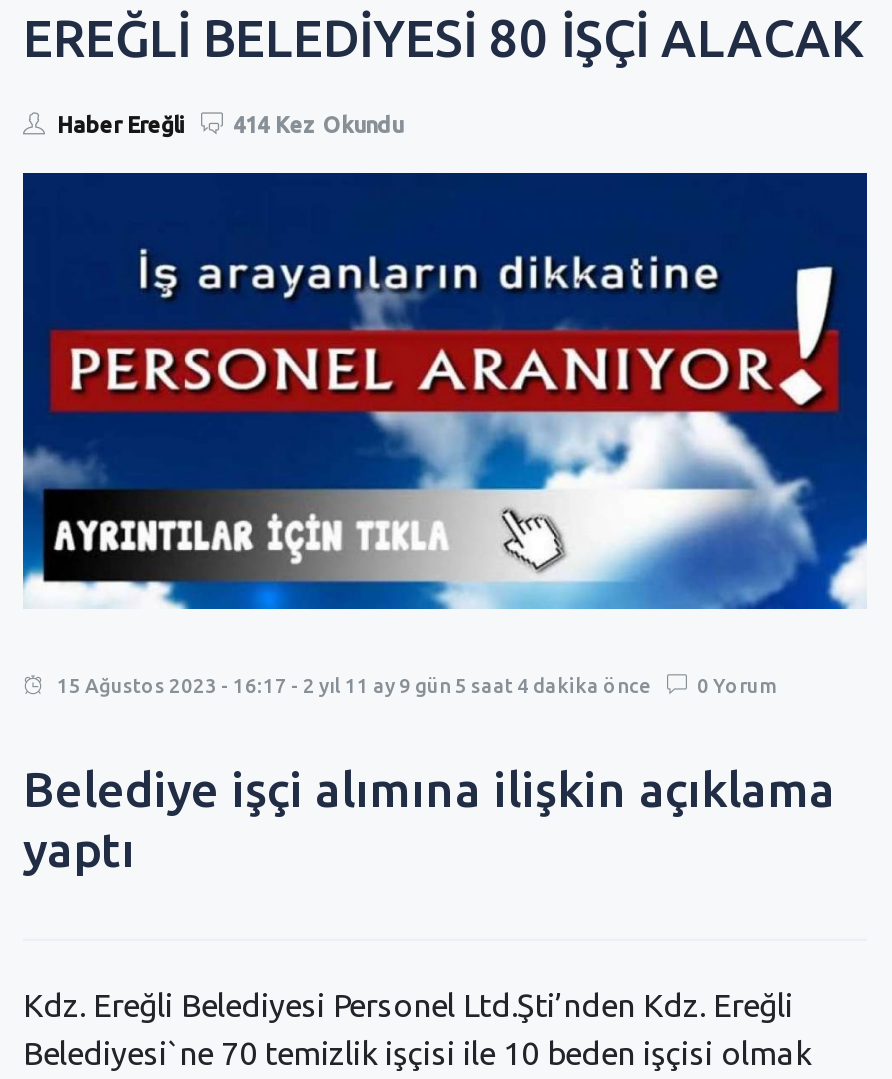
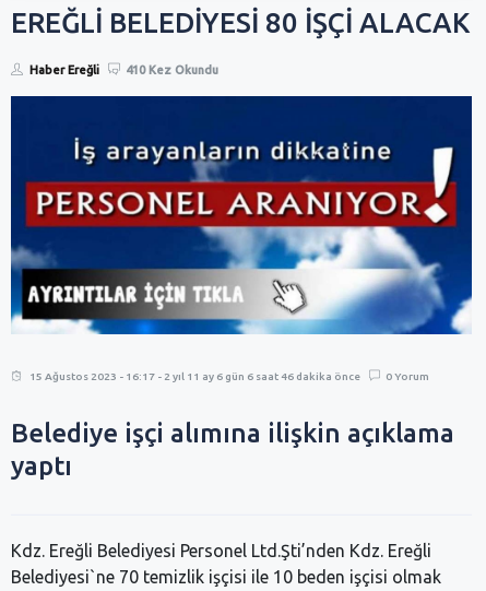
- Haber Ereğli 414 Kez Okundu
+ Haber Ereğli 410 Kez Okundu

- 15 Ağustos 2023 - 16:17 - 2 yıl 11 ay 9 gün 5 saat 4 dakika önce
+ 15 Ağustos 2023 - 16:17 - 2 yıl 11 ay 6 gün 6 saat 46 dakika önce
